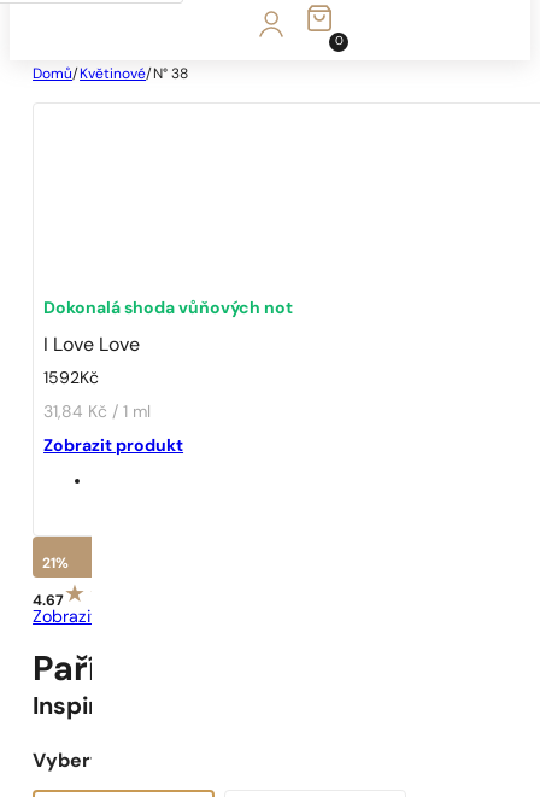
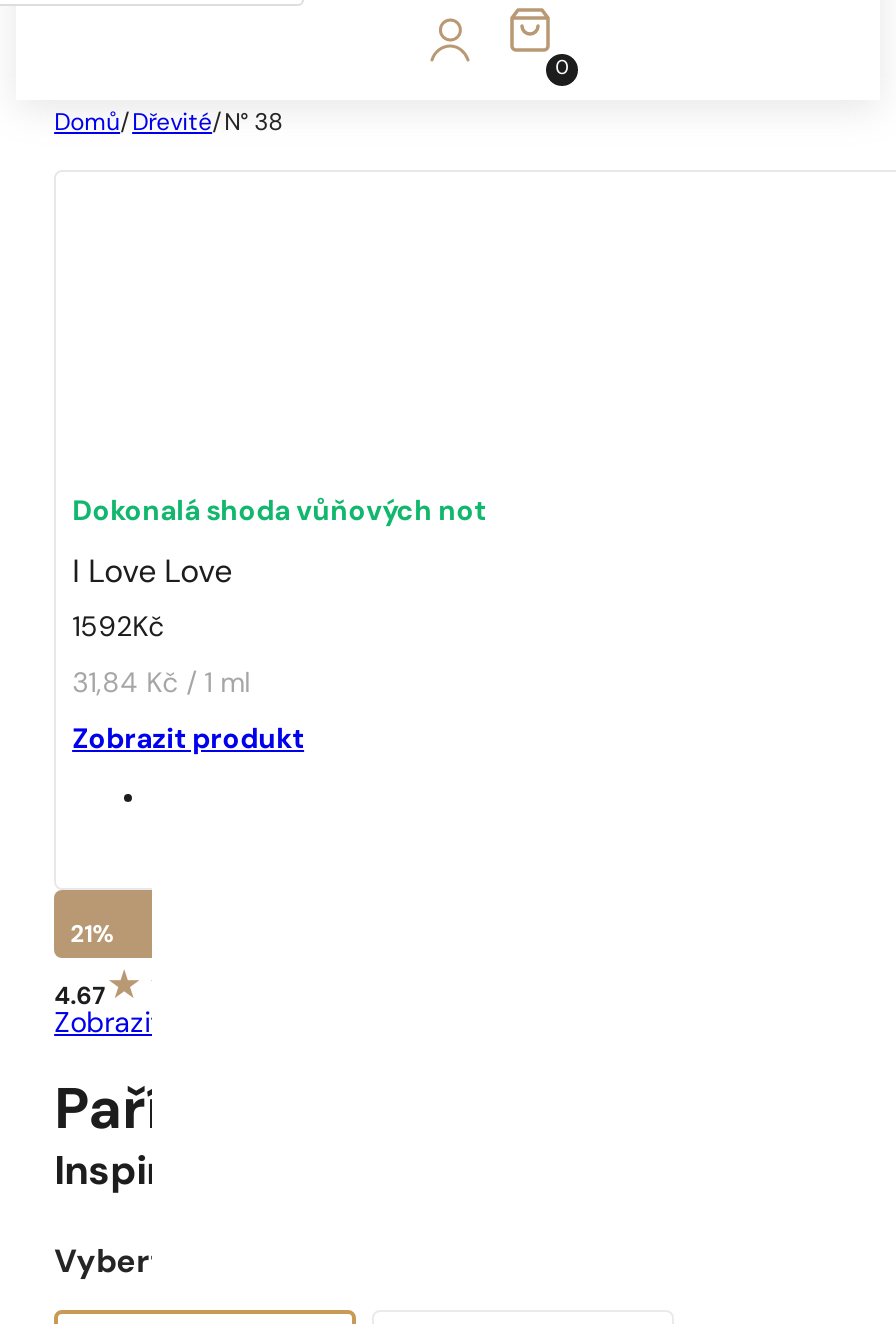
- Domů/ Květinové/ N° 38
+ Domů/ Dřevité/ N° 38
